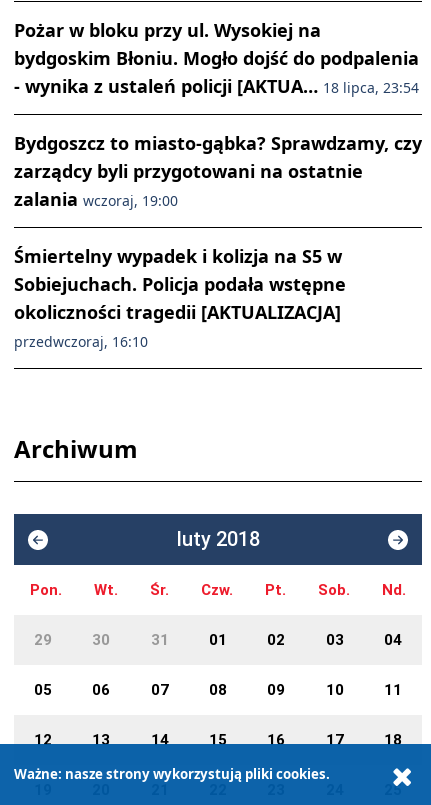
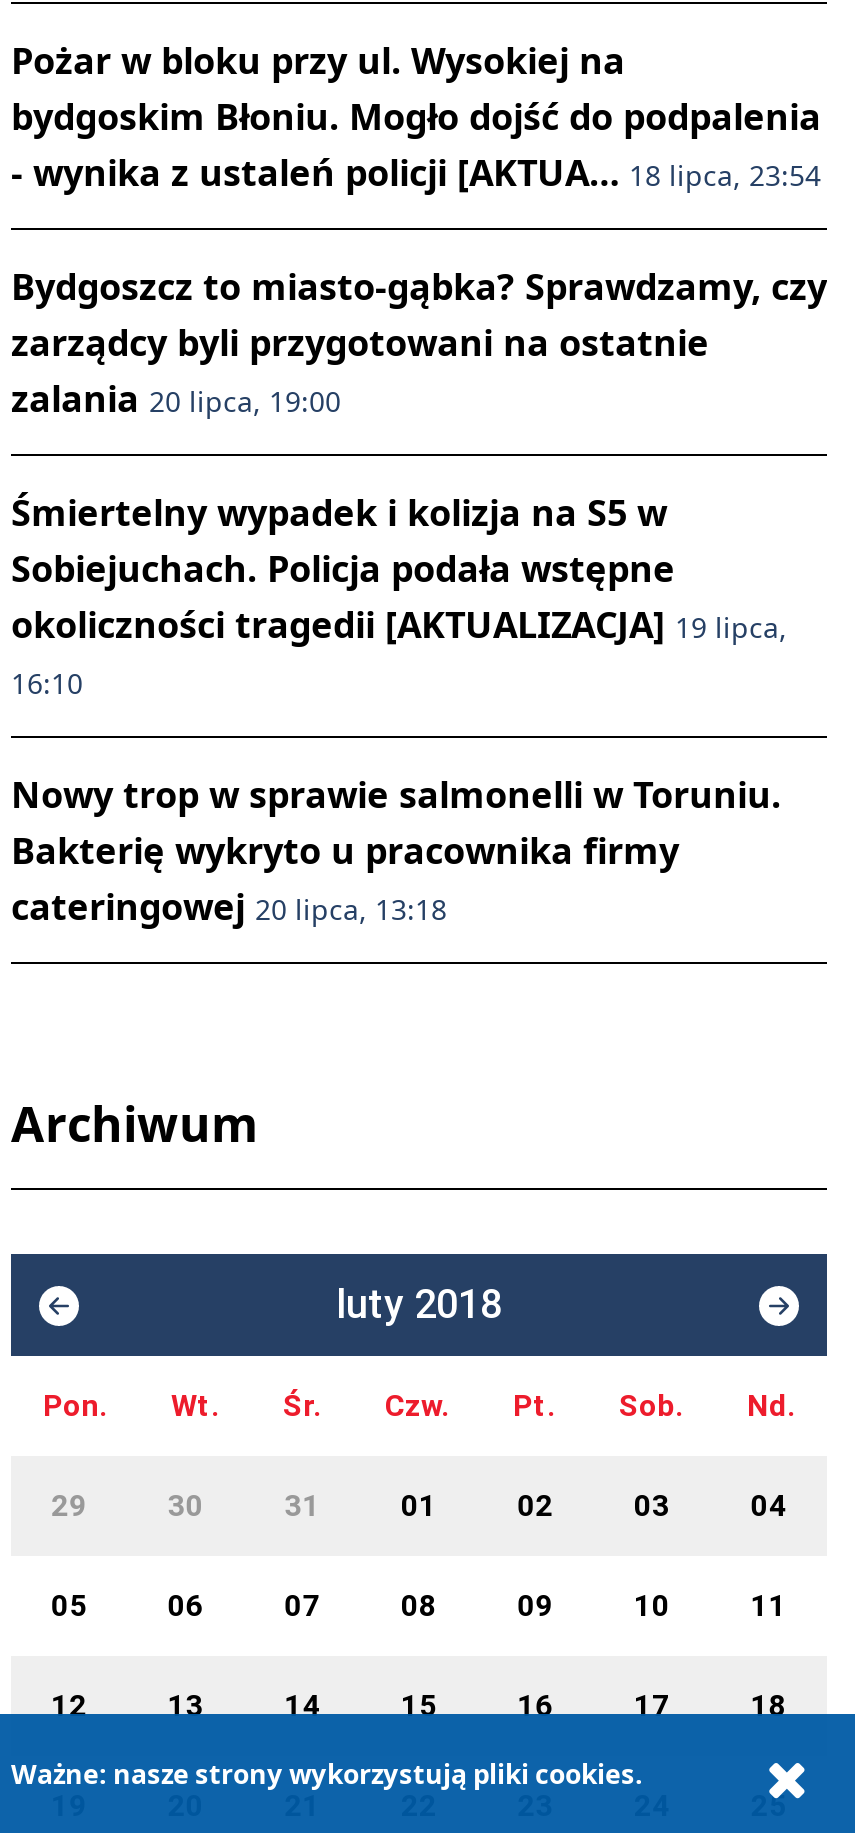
- zalania wczoraj, 19:00
+ zalania 20 lipca, 19:00

- okoliczności tragedii [AKTUALIZACJA]
- przedwczoraj, 16:10
+ okoliczności tragedii [AKTUALIZACJA] 19 lipca,
+ 16:10
+ Nowy trop w sprawie salmonelli w Toruniu.
+ Bakterię wykryto u pracownika firmy
+ cateringowej 20 lipca, 13:18
